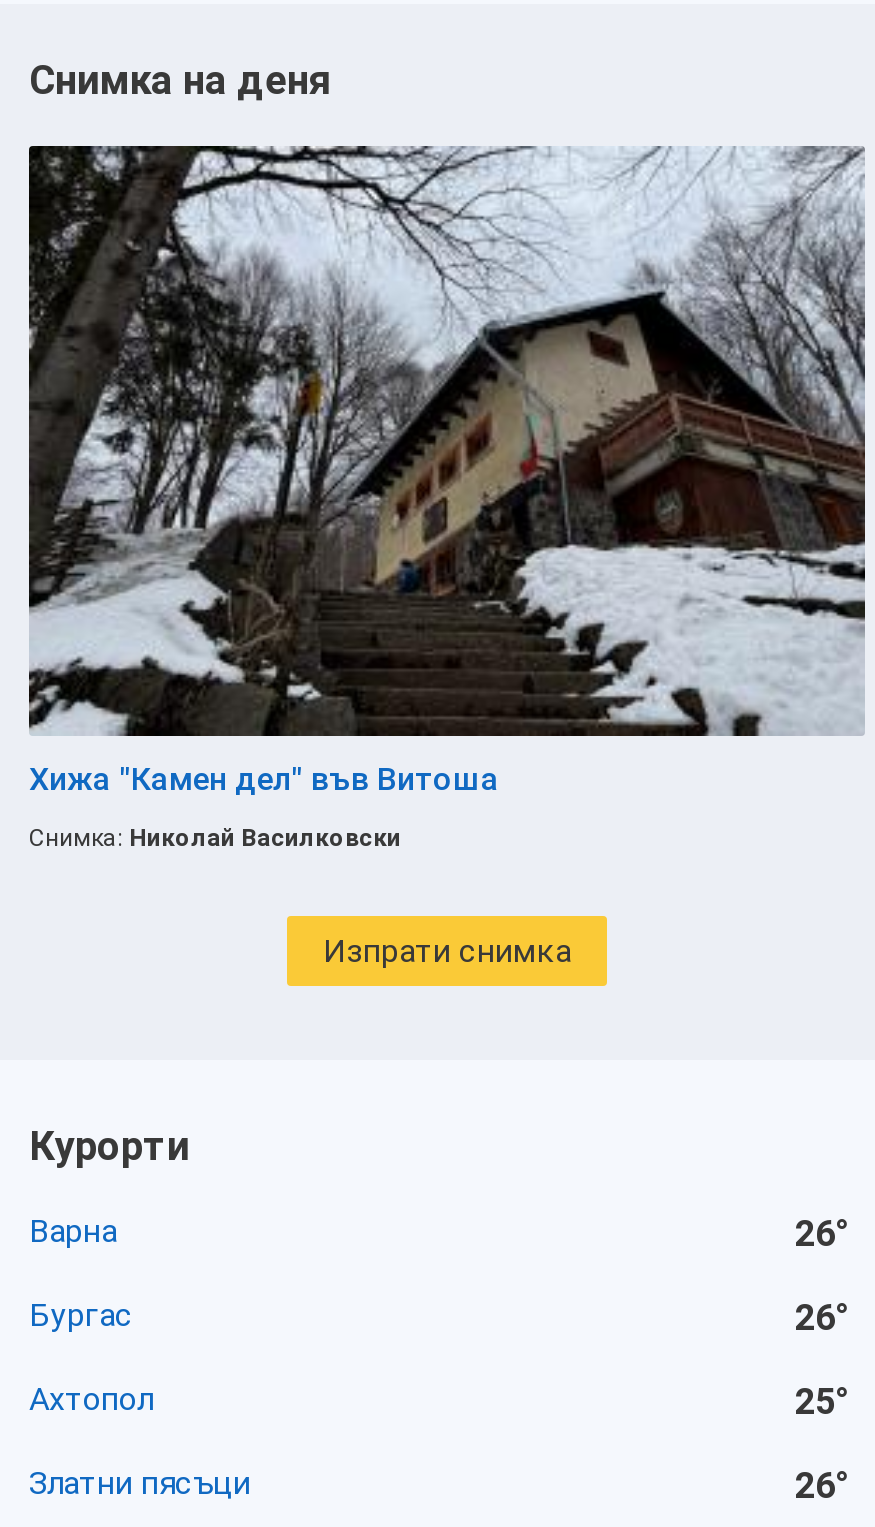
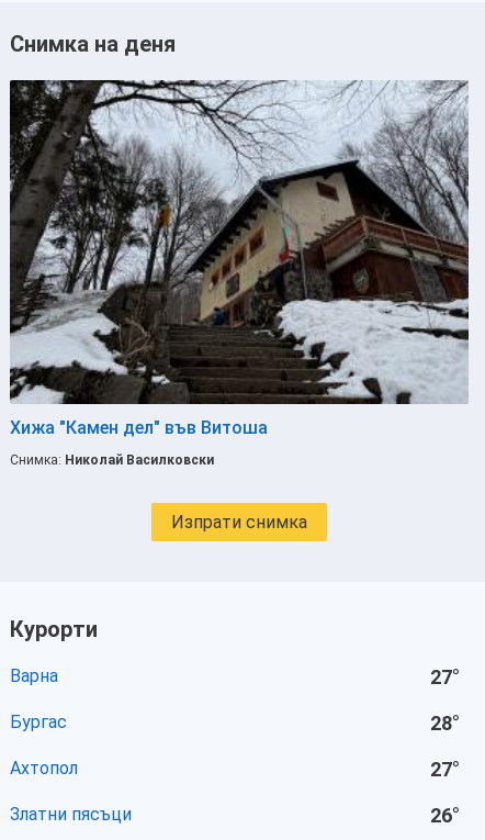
- 26°
+ 27°

- 26°
+ 28°

- 25°
+ 27°
